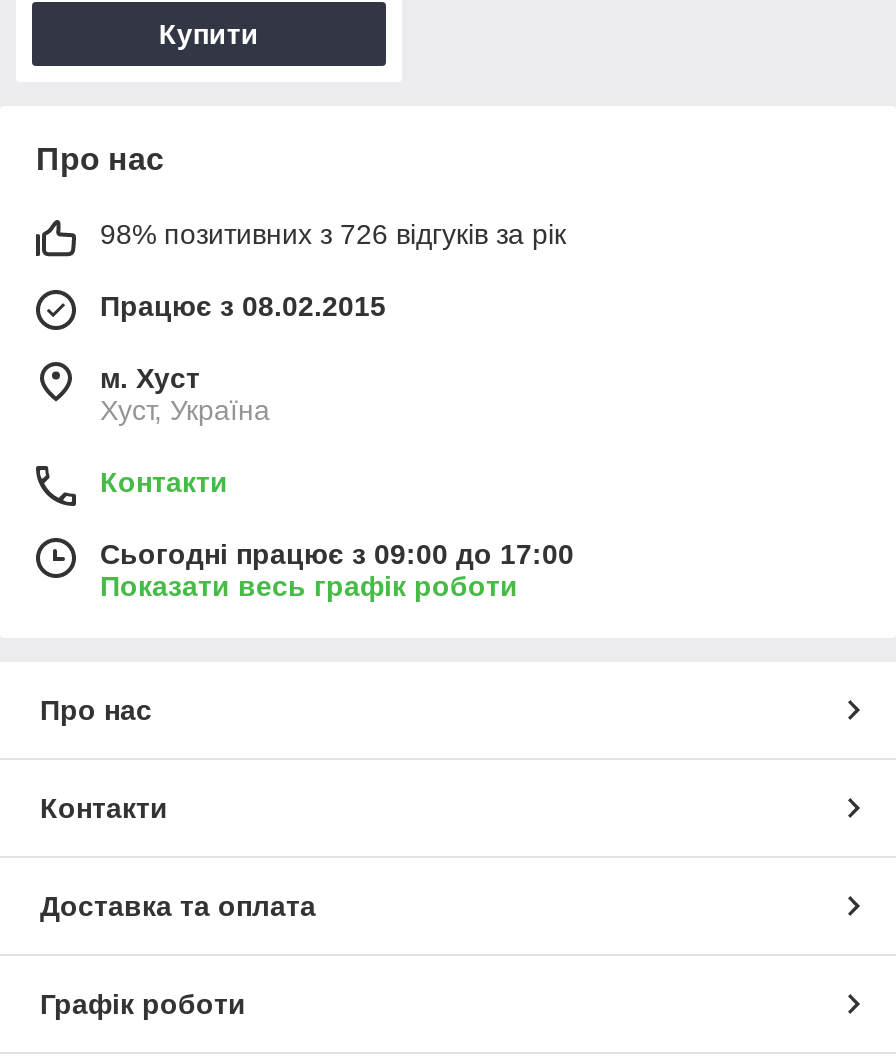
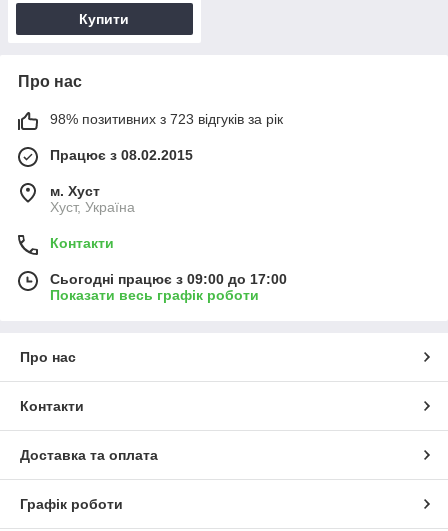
- 98% позитивних з 726 відгуків за рік
+ 98% позитивних з 723 відгуків за рік
